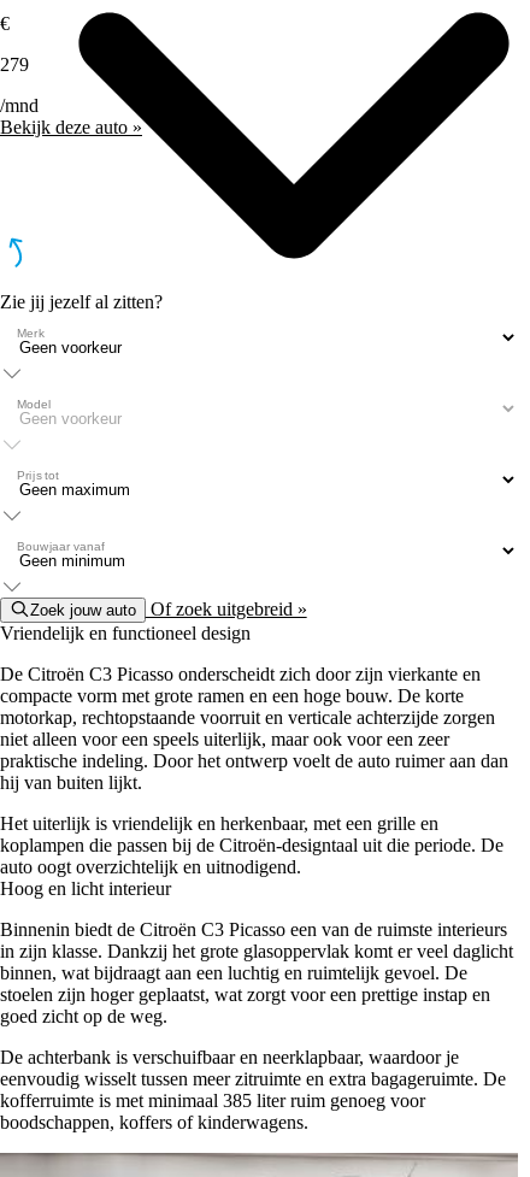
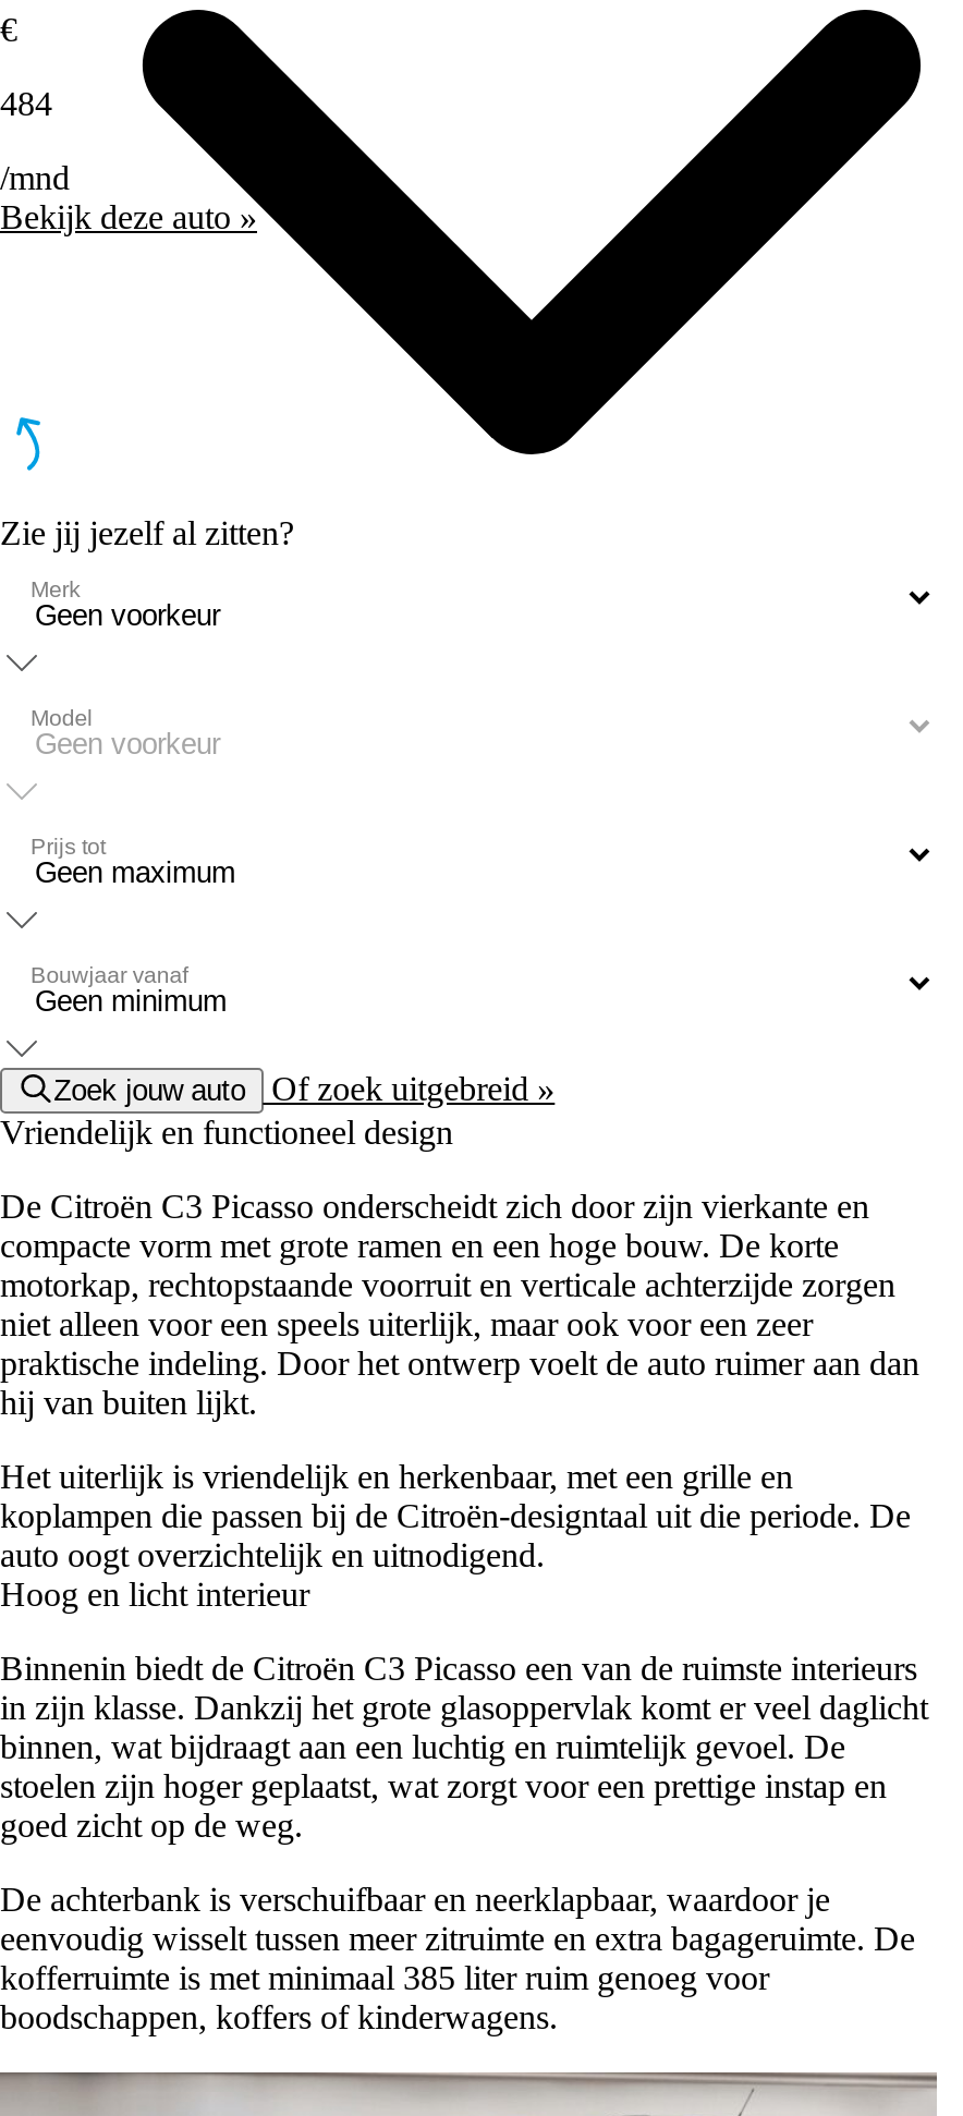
- 279
+ 484
